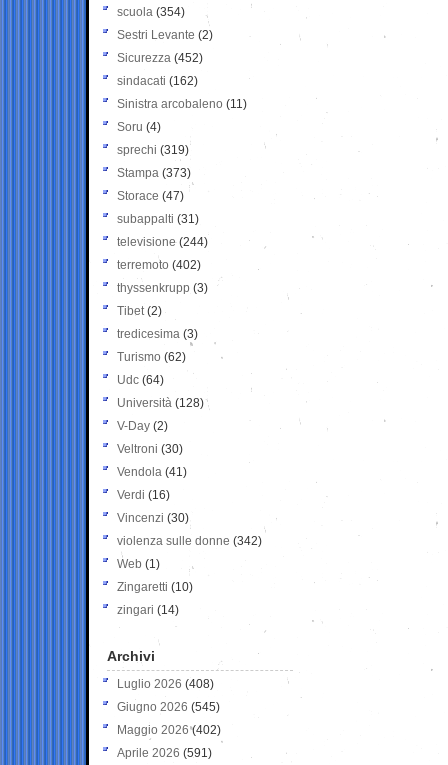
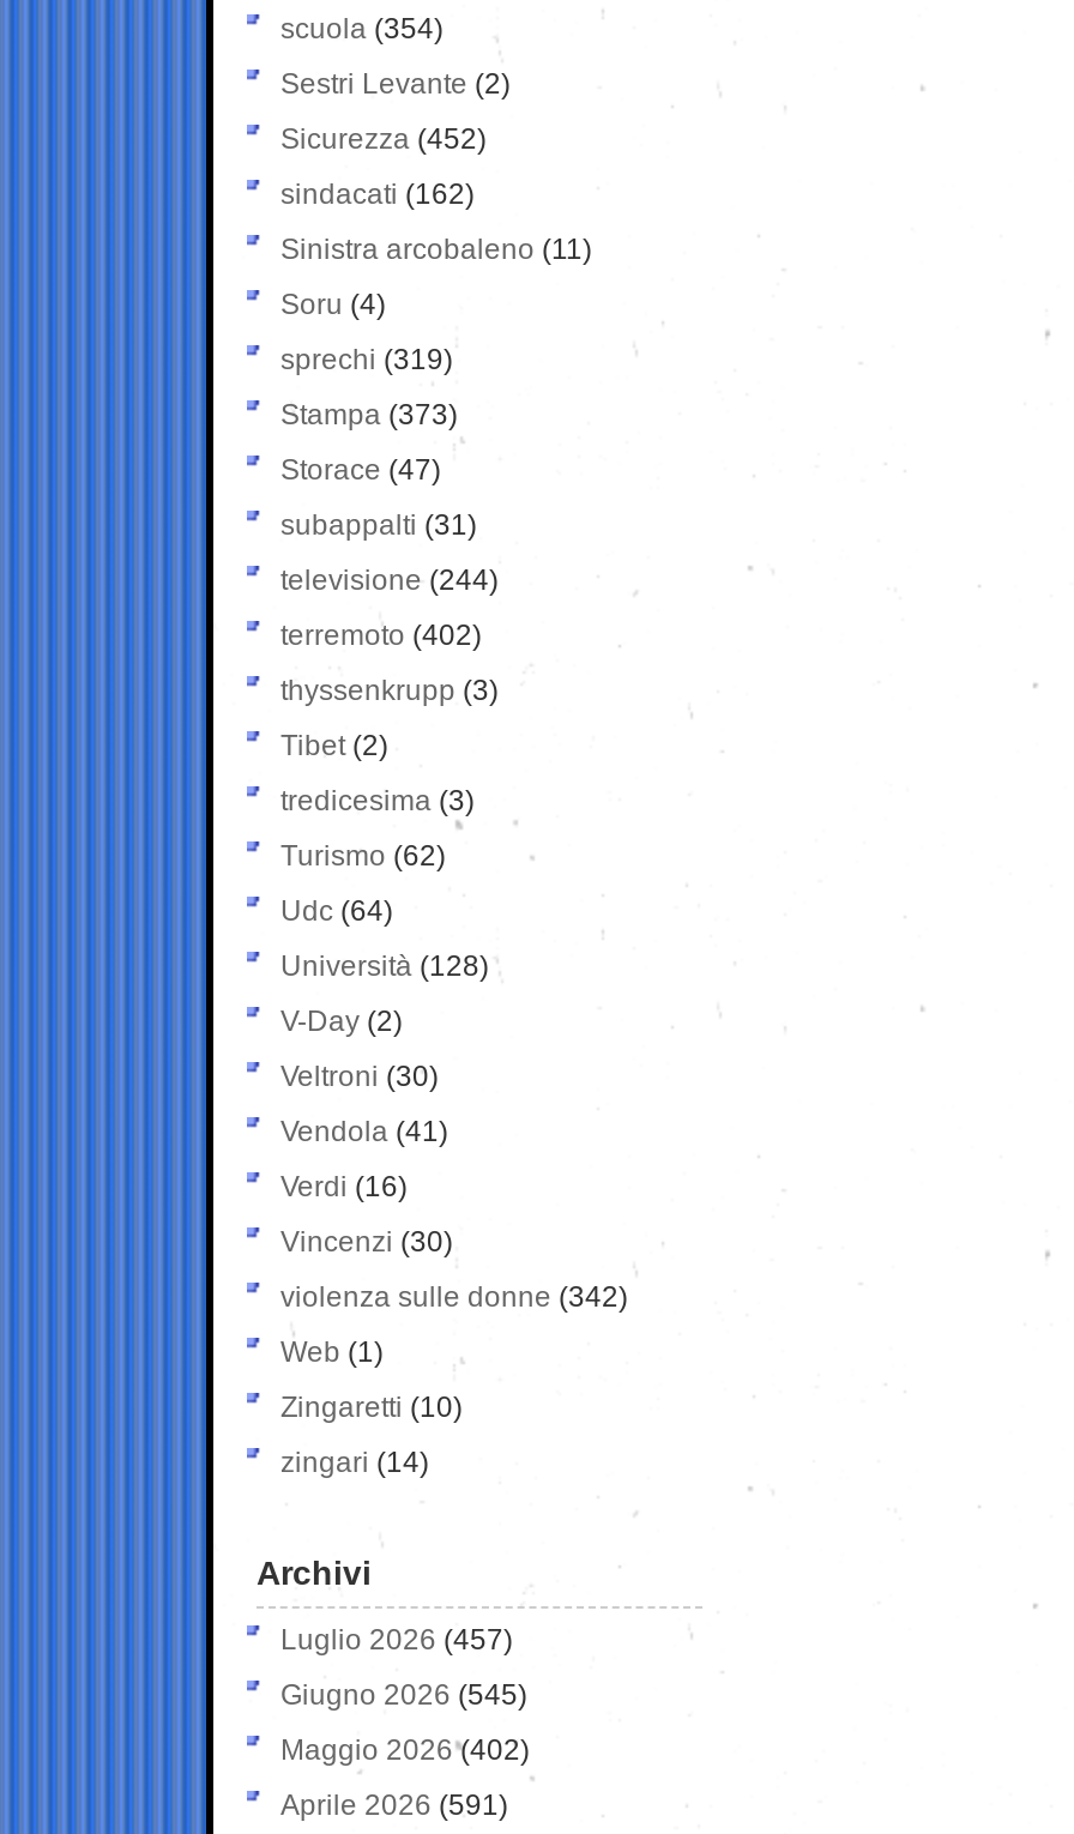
- Luglio 2026 (408)
+ Luglio 2026 (457)
